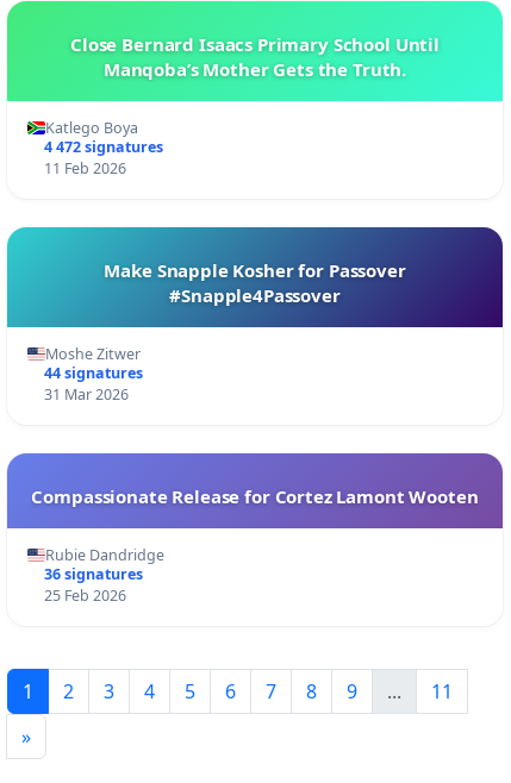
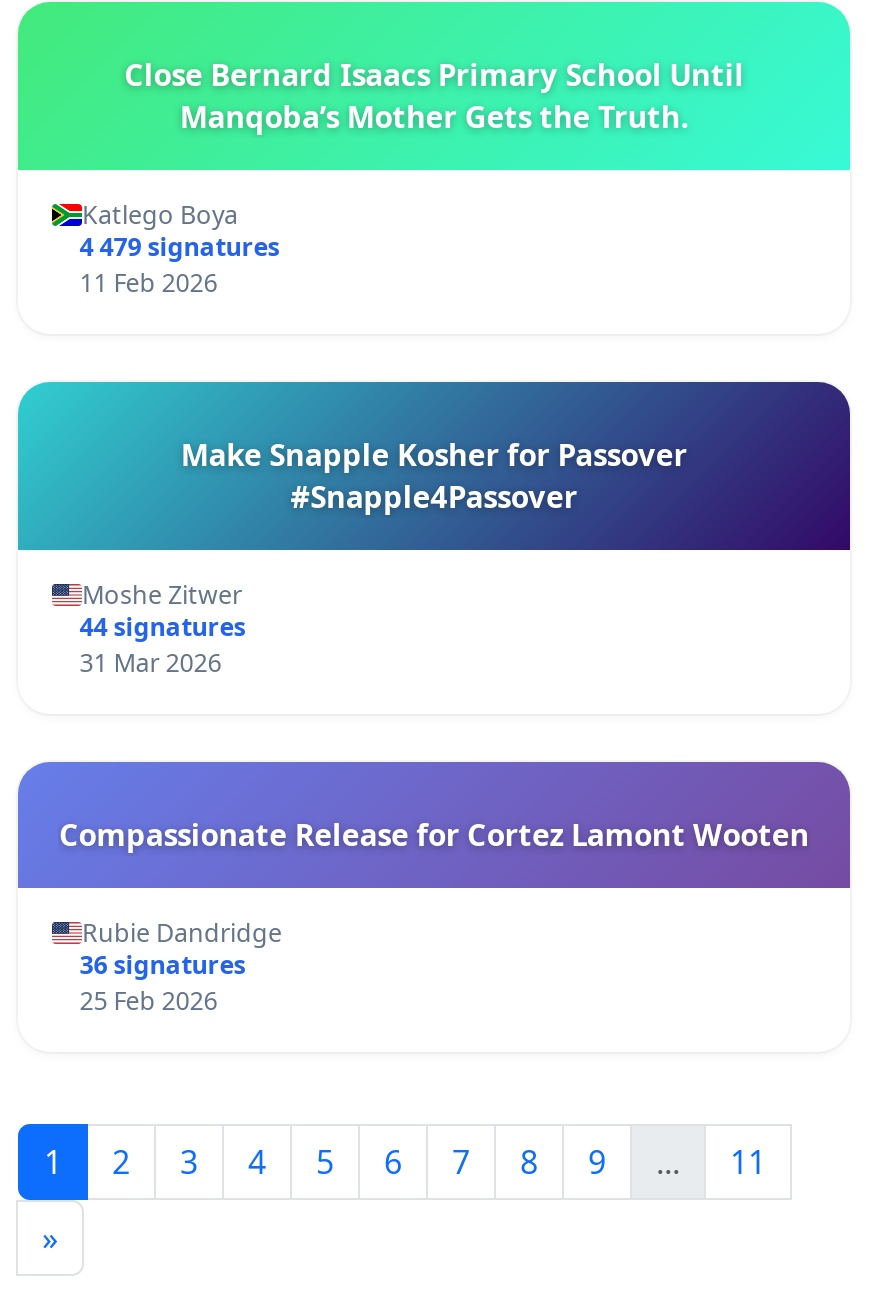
- 4 472 signatures
+ 4 479 signatures
